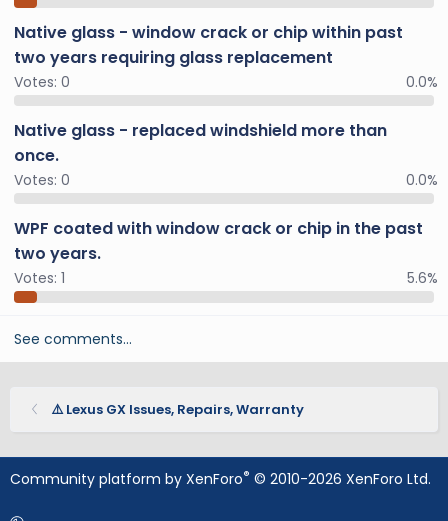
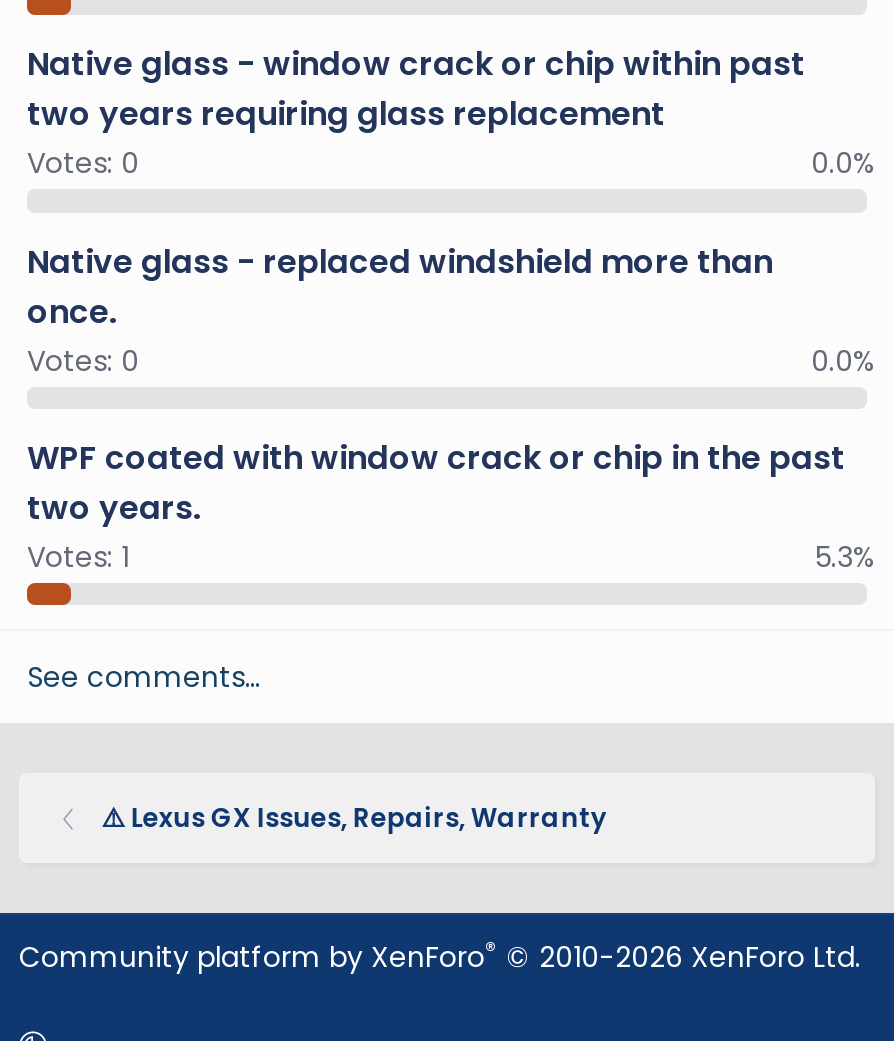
- 5.6%
+ 5.3%
